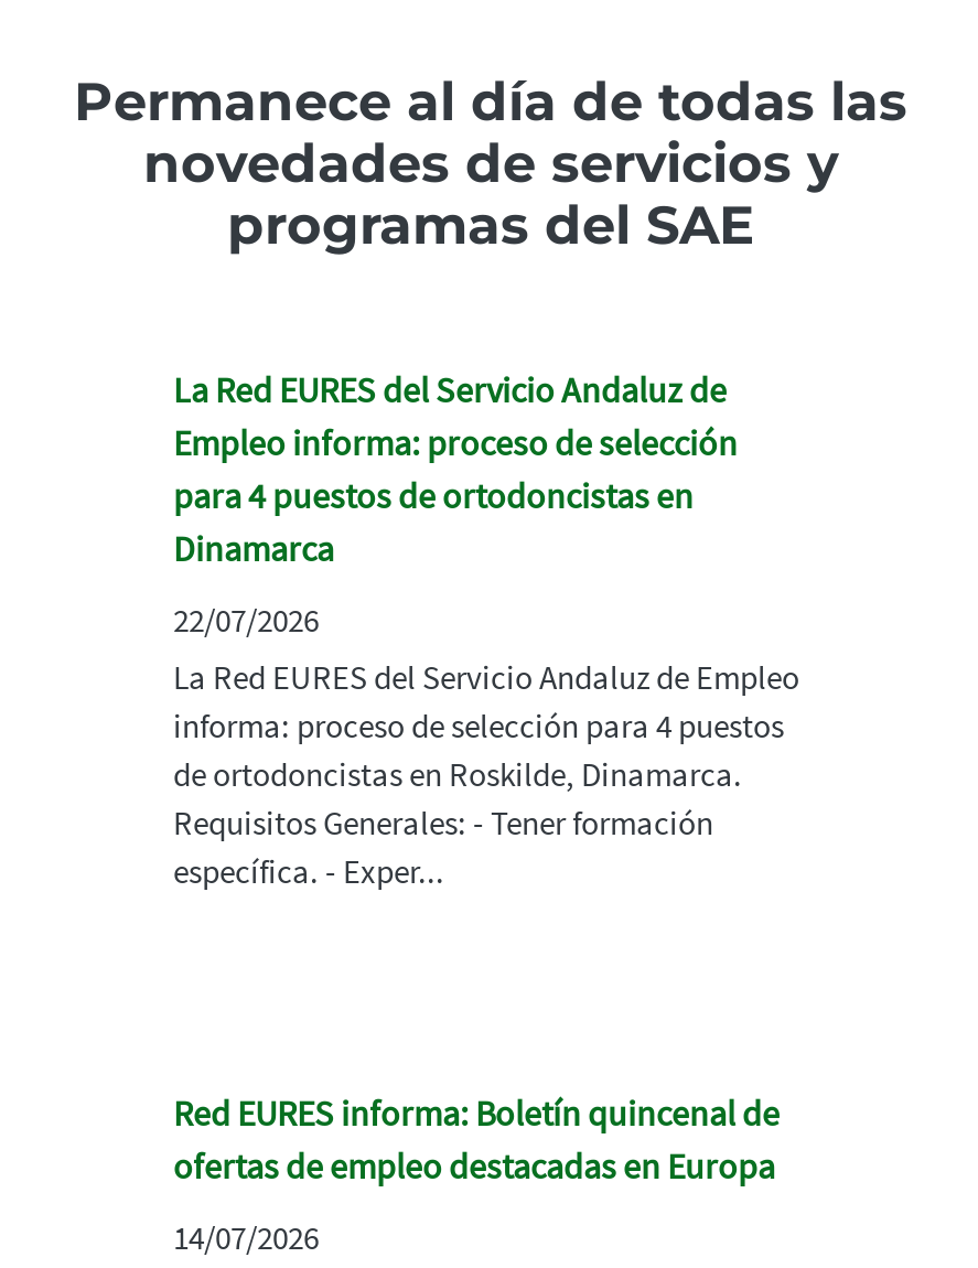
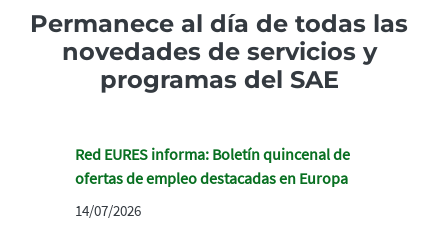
- La Red EURES del Servicio Andaluz de
- Empleo informa: proceso de selección
- para 4 puestos de ortodoncistas en
- Dinamarca
- 22/07/2026
- La Red EURES del Servicio Andaluz de Empleo
- informa: proceso de selección para 4 puestos
- de ortodoncistas en Roskilde, Dinamarca.
- Requisitos Generales: - Tener formación
- específica. - Exper...
